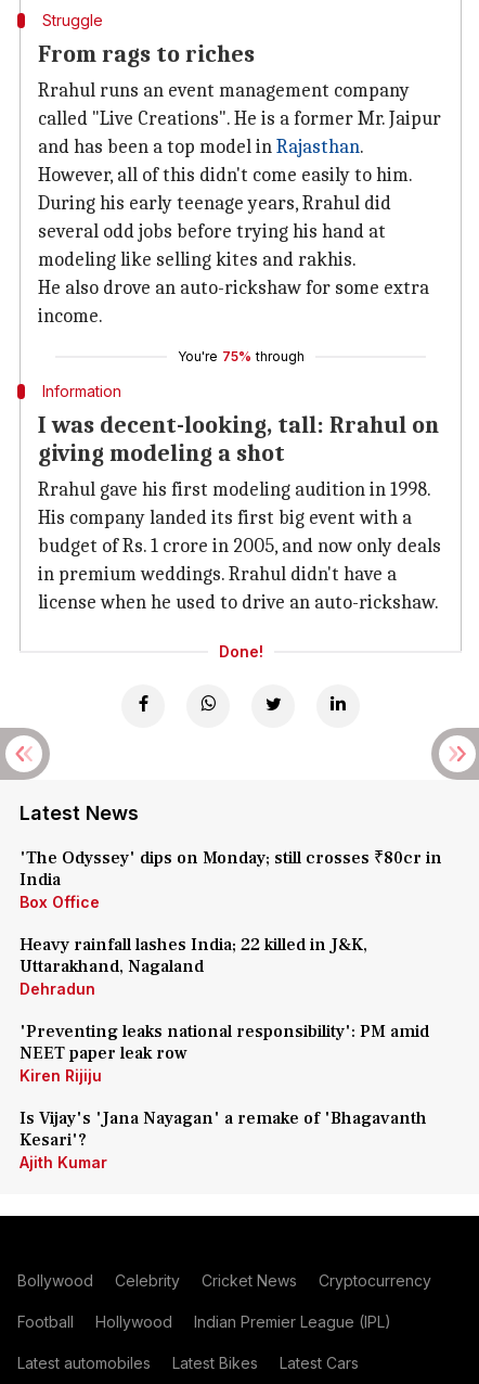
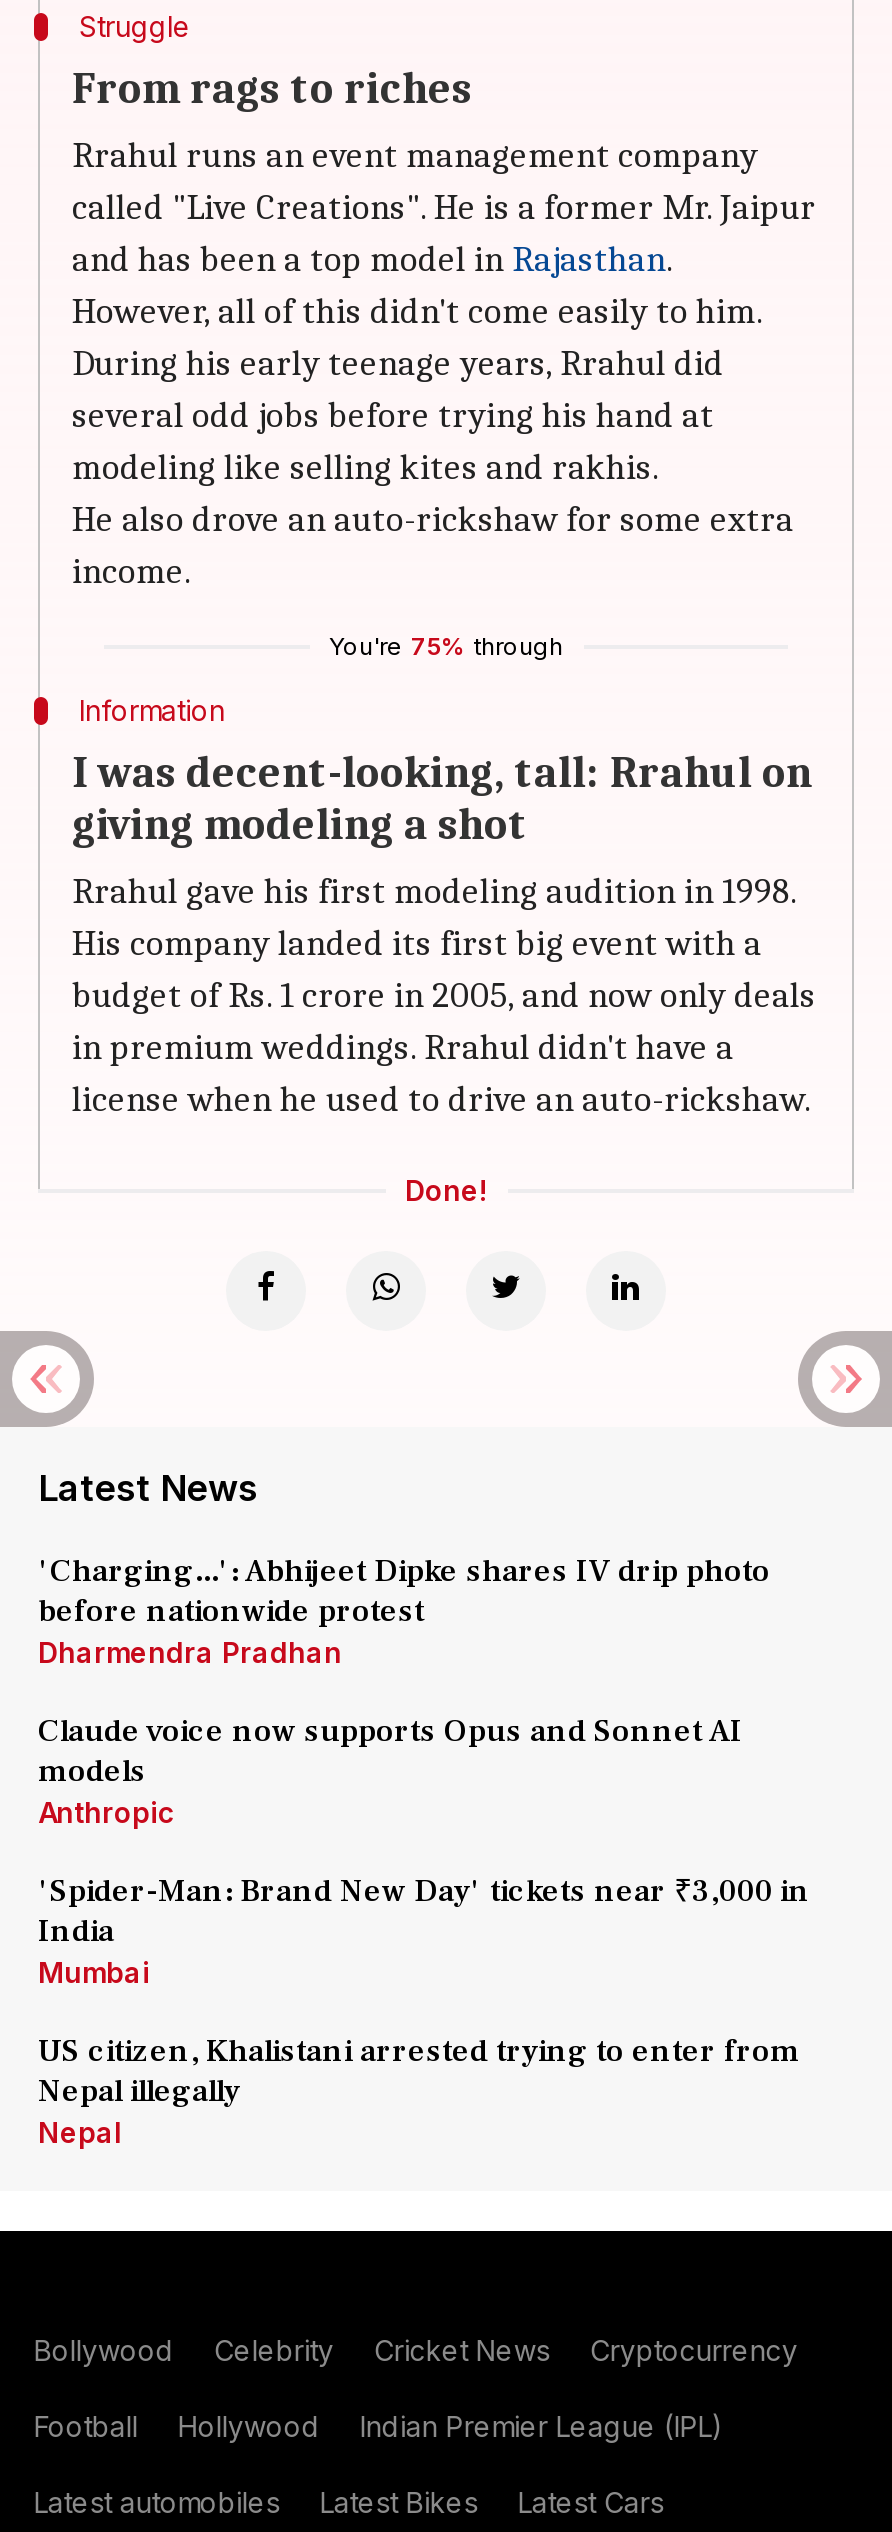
- 'The Odyssey' dips on Monday; still crosses ₹80cr in
+ 'Charging...': Abhijeet Dipke shares IV drip photo
+ before nationwide protest
+ Dharmendra Pradhan
+ Claude voice now supports Opus and Sonnet AI
+ models
+ Anthropic
+ 'Spider-Man: Brand New Day' tickets near ₹3,000 in

moved down: India

- Box Office
- Heavy rainfall lashes India; 22 killed in J&K,
- Uttarakhand, Nagaland
- Dehradun
- 'Preventing leaks national responsibility': PM amid
- NEET paper leak row
- Kiren Rijiju
- Is Vijay's 'Jana Nayagan' a remake of 'Bhagavanth
- Kesari'?
- Ajith Kumar
+ Mumbai
+ US citizen, Khalistani arrested trying to enter from
+ Nepal illegally
+ Nepal
